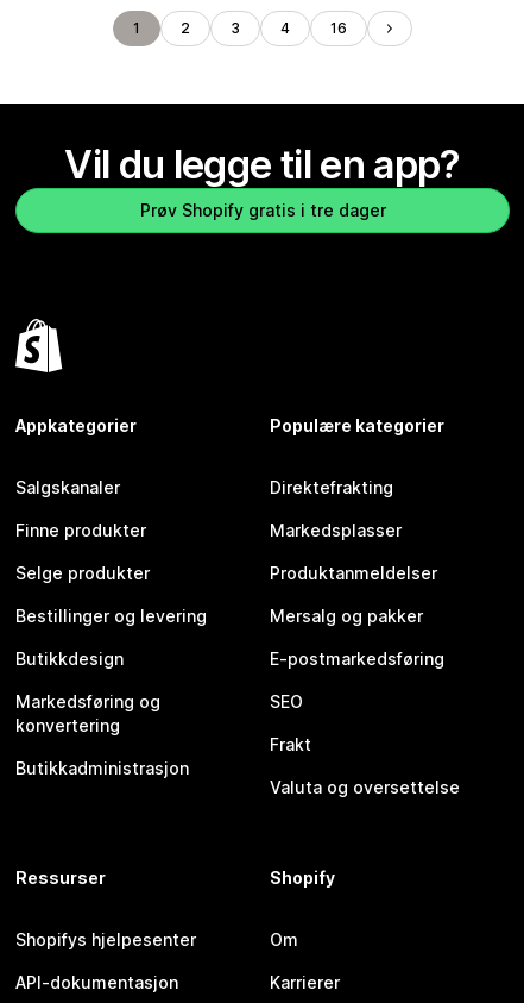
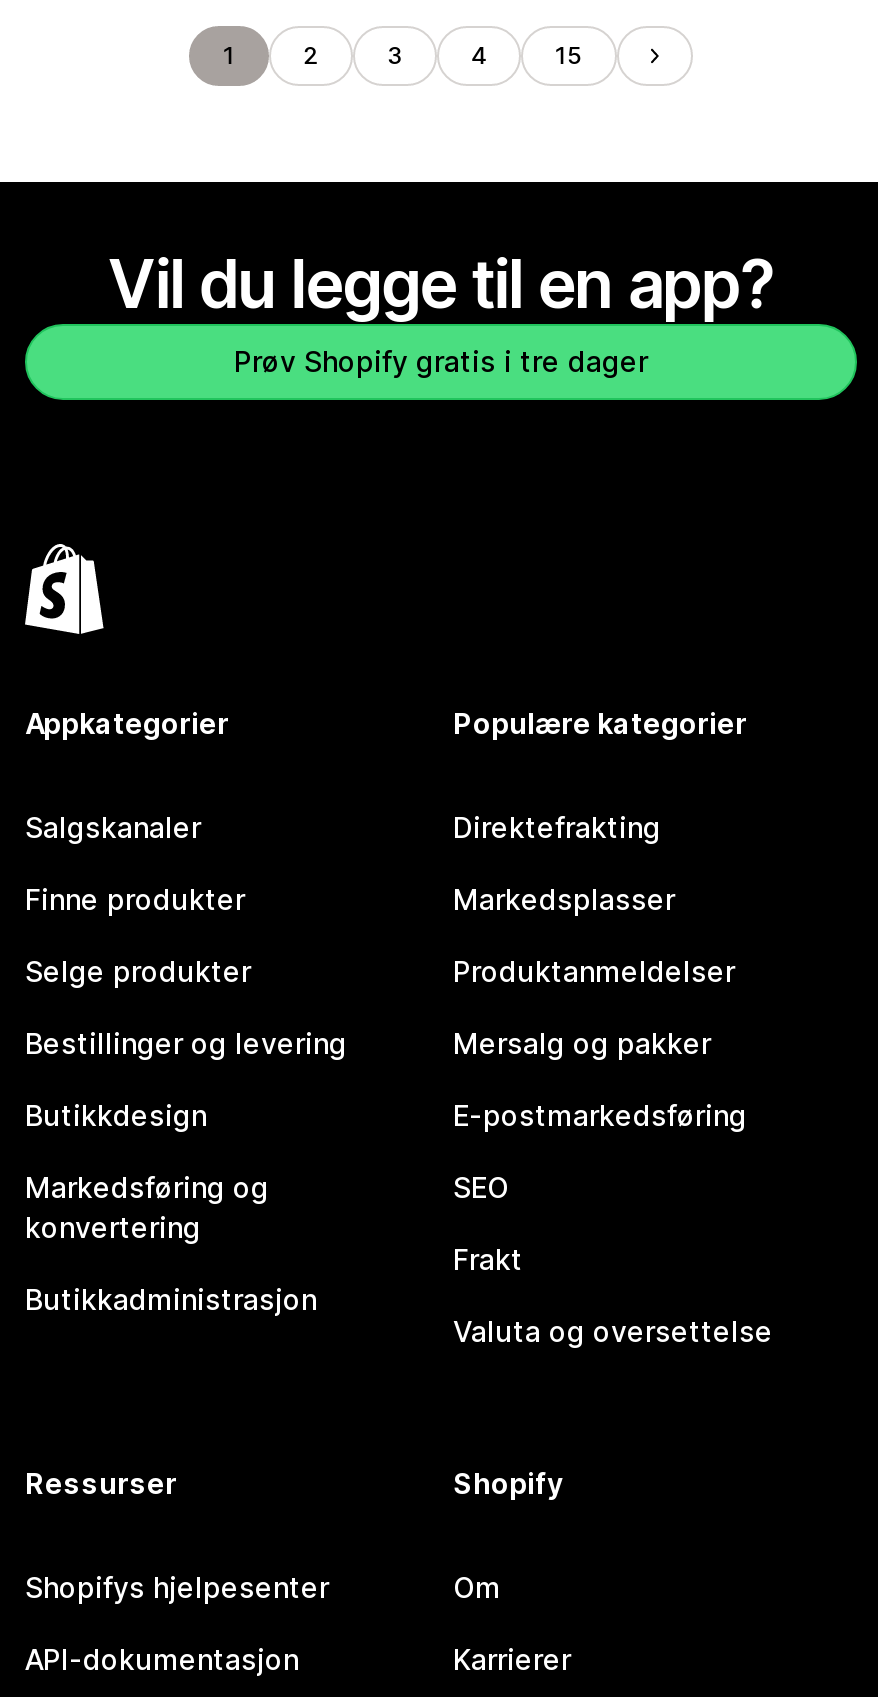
- 16
+ 15
